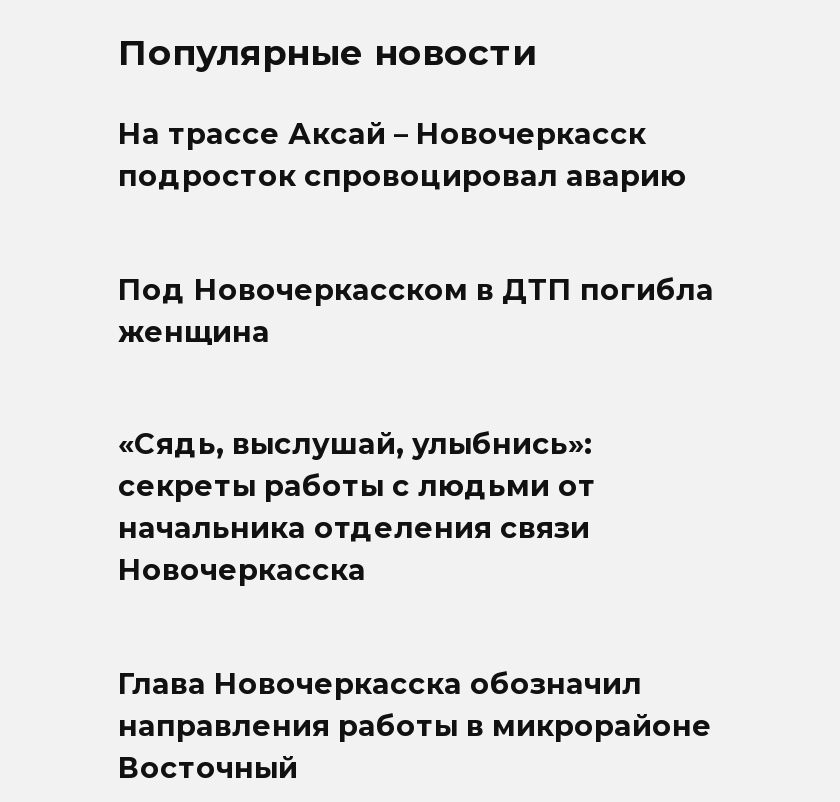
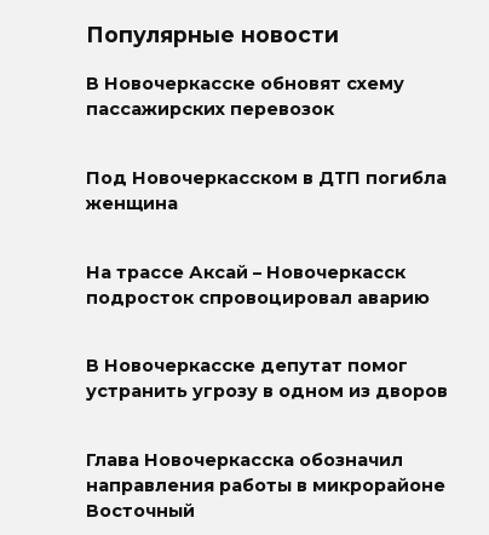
+ В Новочеркасске обновят схему
+ пассажирских перевозок

moved down: На трассе Аксай – Новочеркасск | подросток спровоцировал аварию

- «Сядь, выслушай, улыбнись»:
- секреты работы с людьми от
- начальника отделения связи
- Новочеркасска
+ В Новочеркасске депутат помог
+ устранить угрозу в одном из дворов
